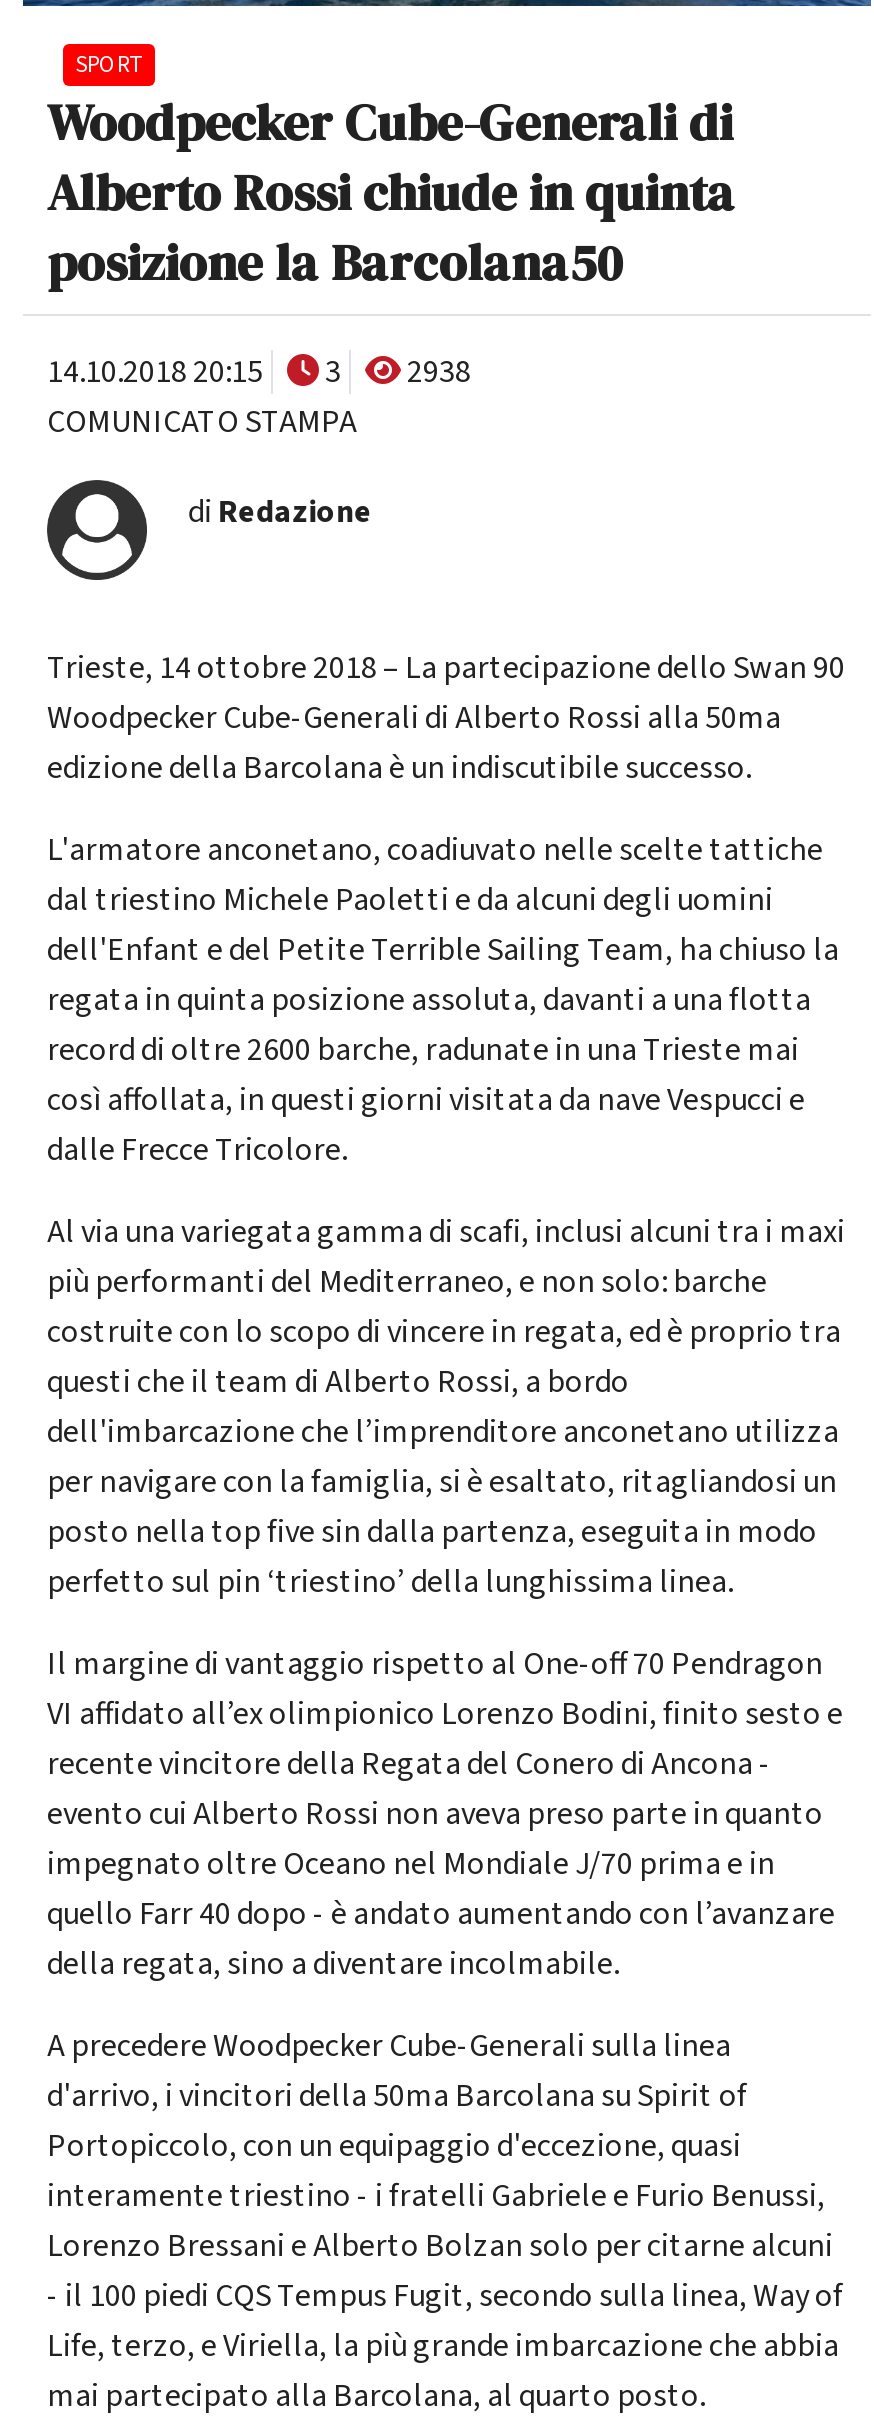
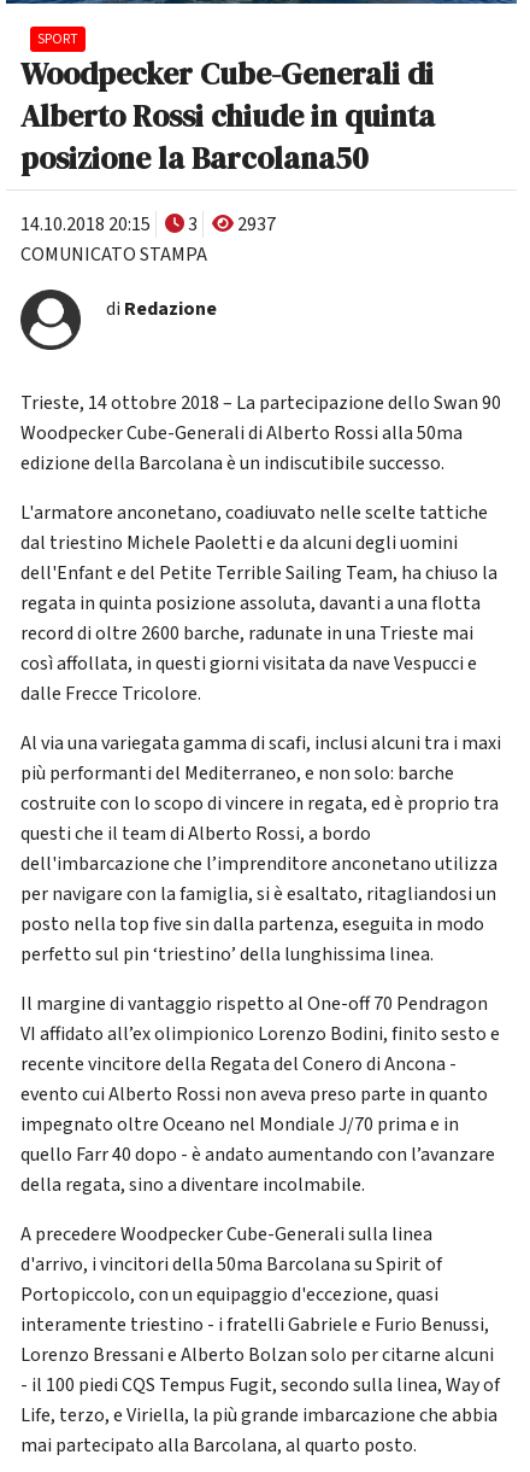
- 14.10.2018 20:15 3 2938
+ 14.10.2018 20:15 3 2937
